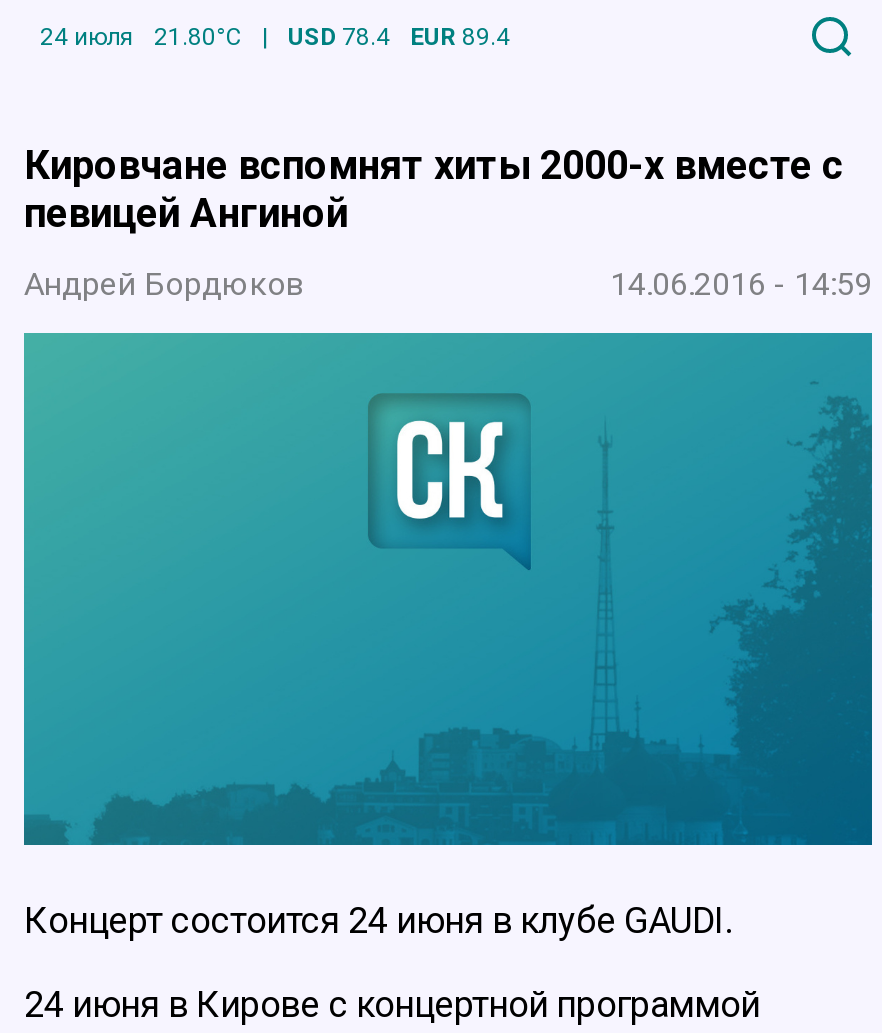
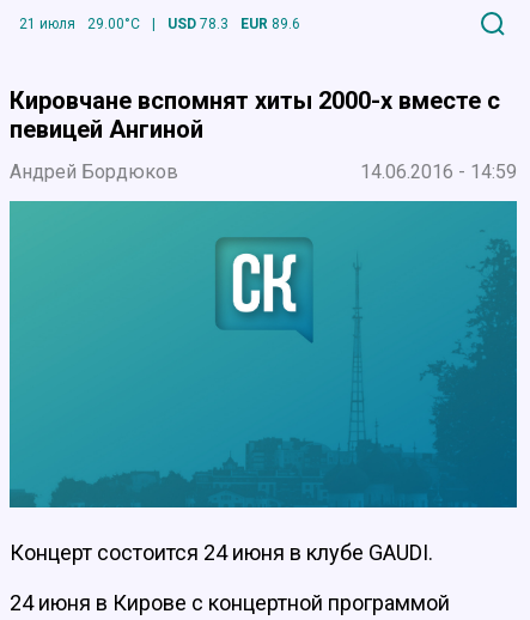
- 24 июля
- 21.80°C
+ 21 июля
+ 29.00°C

- USD 78.4
+ USD 78.3

- EUR 89.4
+ EUR 89.6
